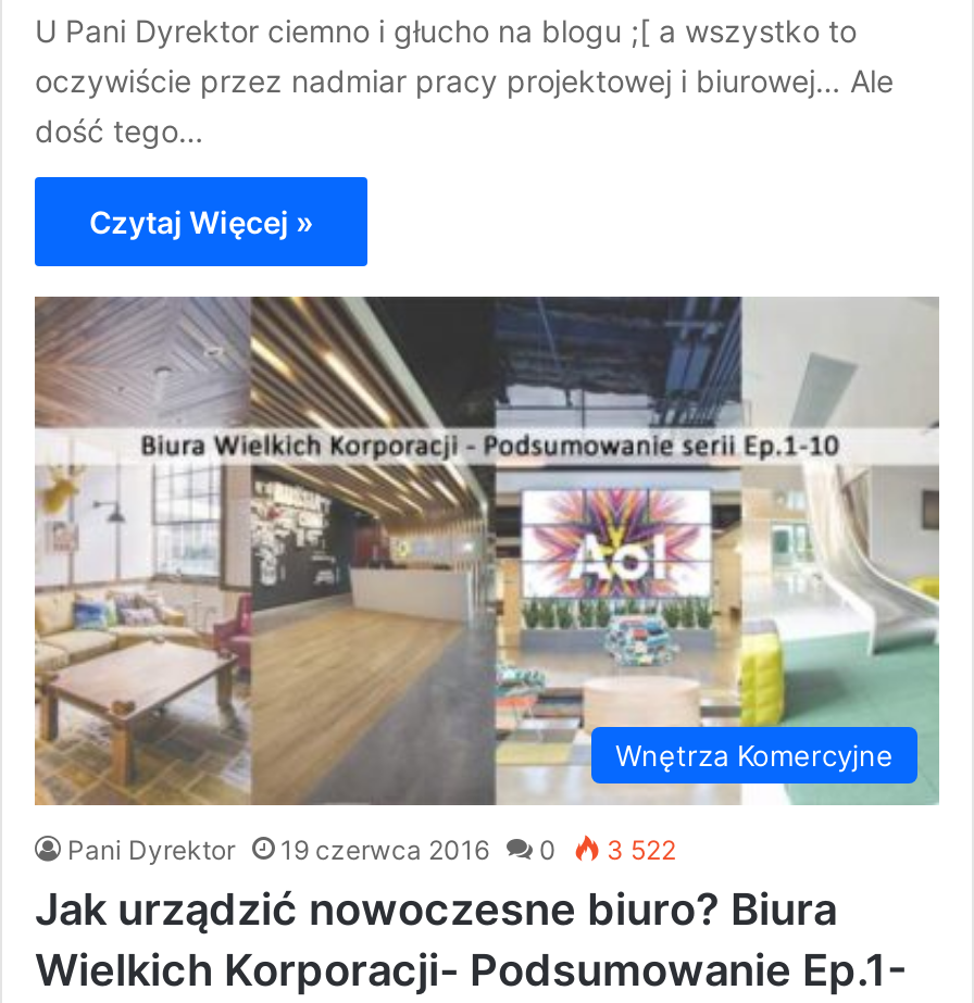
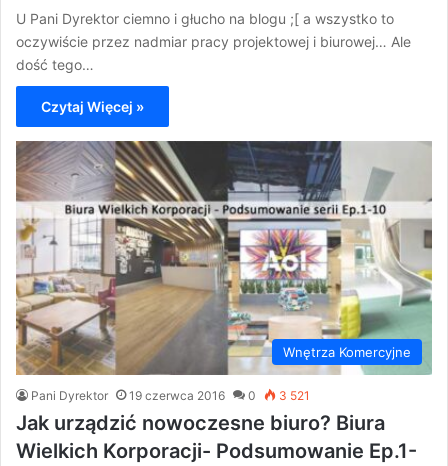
- Pani Dyrektor 19 czerwca 2016 0 3 522
+ Pani Dyrektor 19 czerwca 2016 0 3 521
